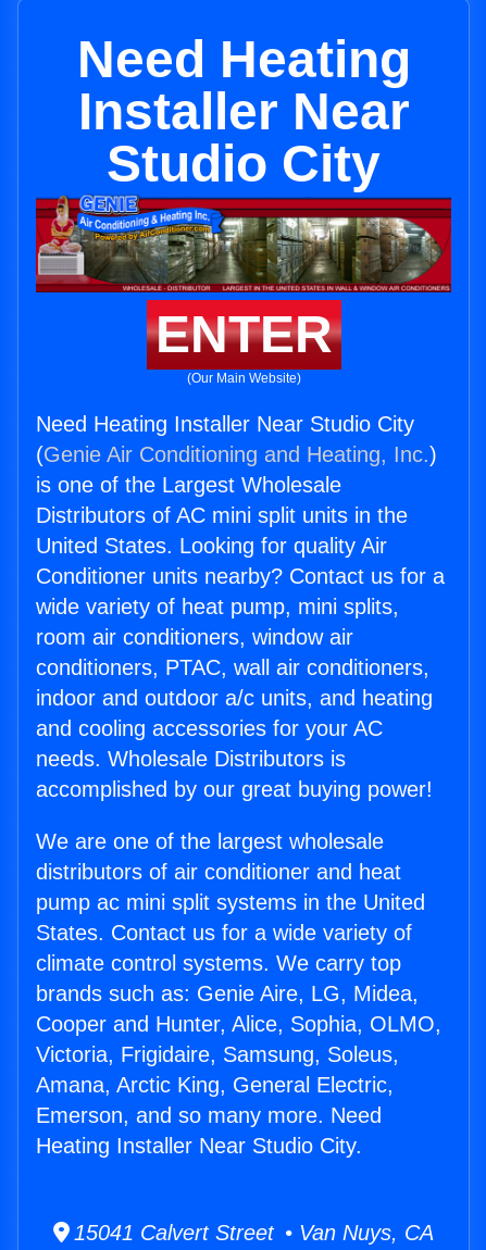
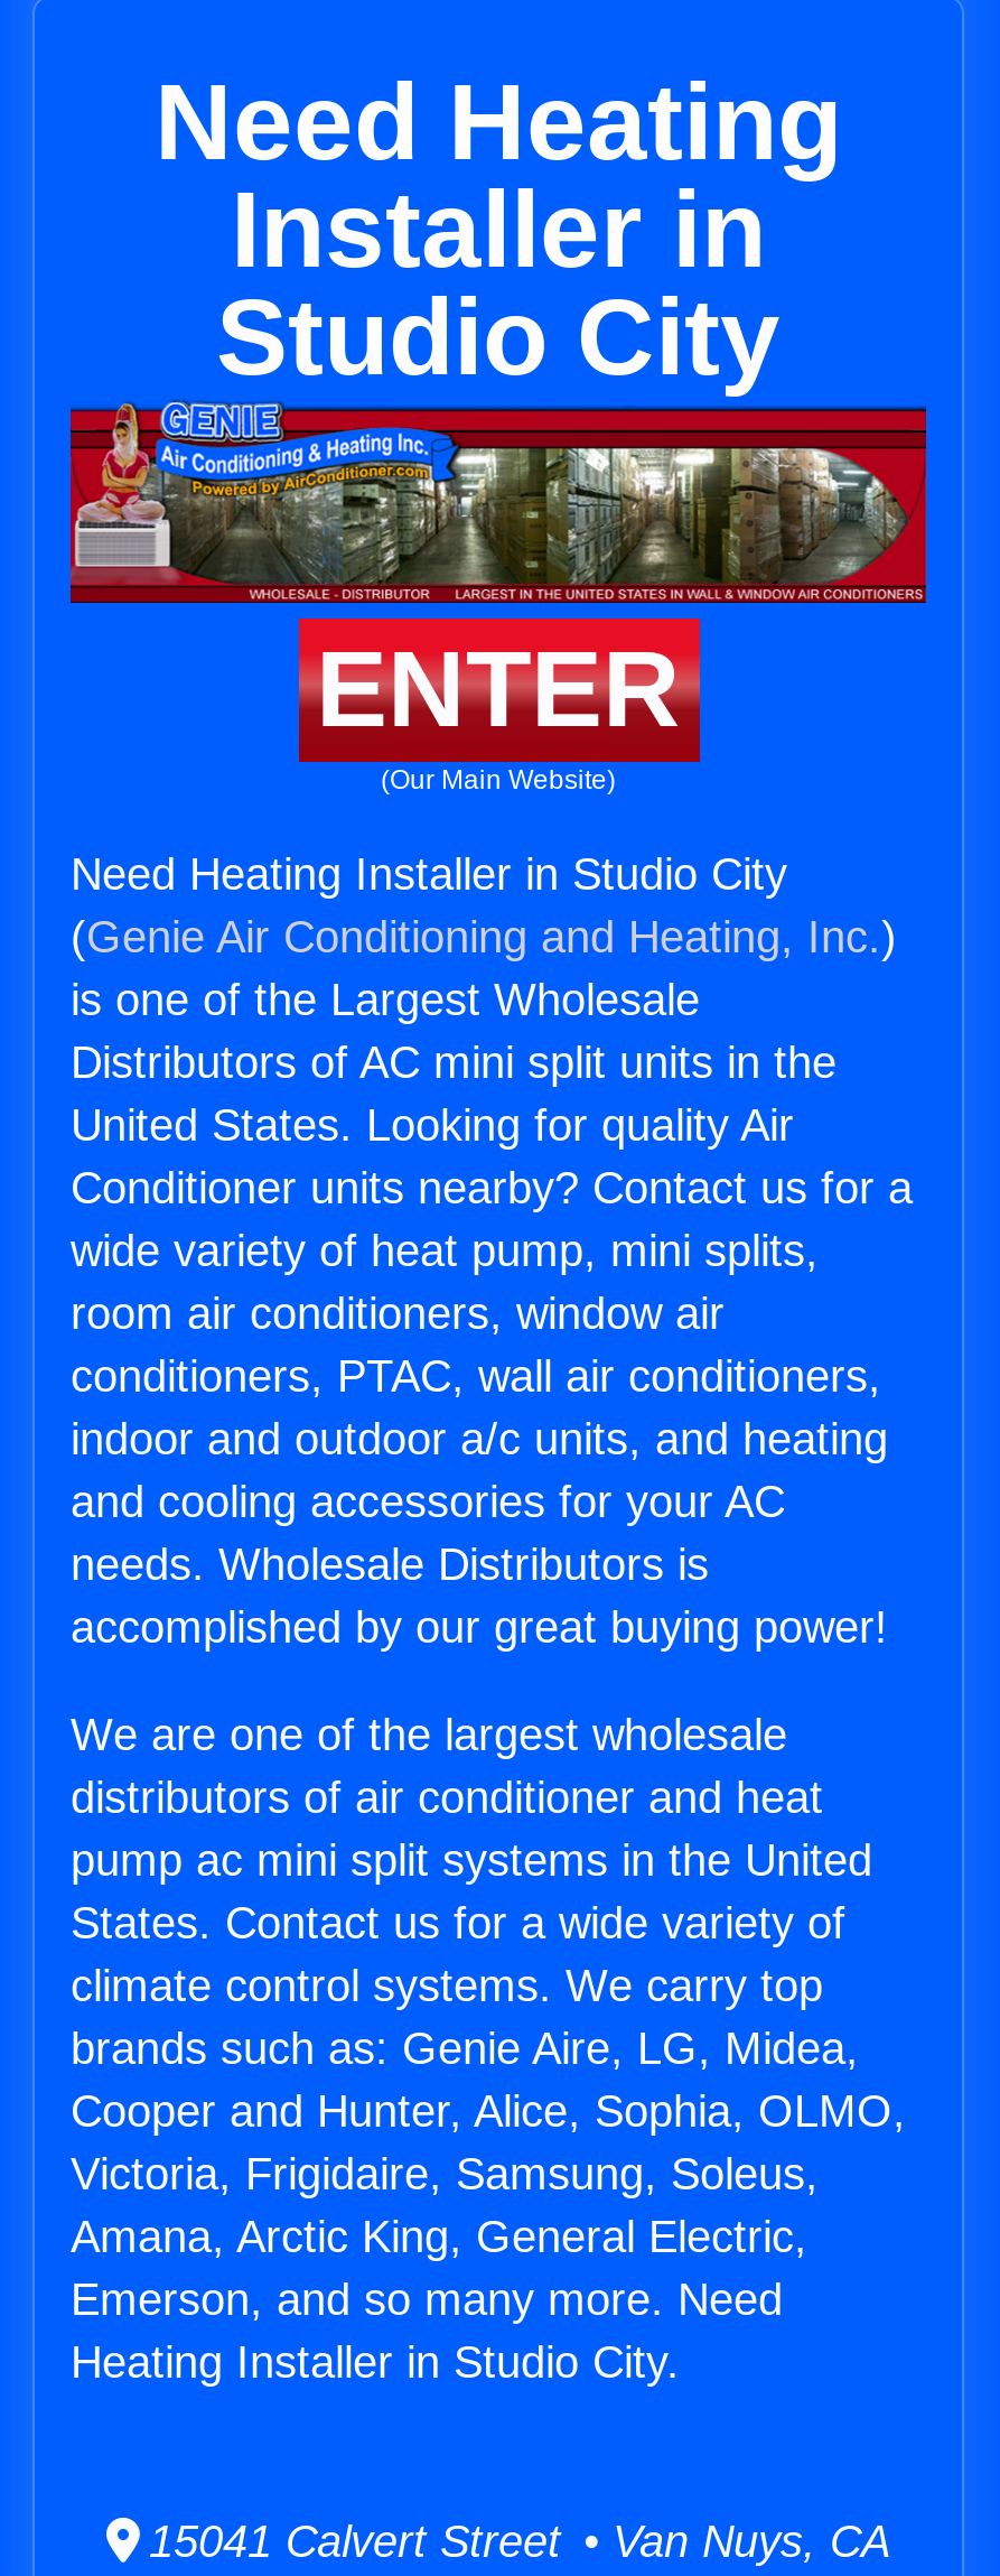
- Installer Near
+ Installer in

- Need Heating Installer Near Studio City
+ Need Heating Installer in Studio City

- Heating Installer Near Studio City.
+ Heating Installer in Studio City.
